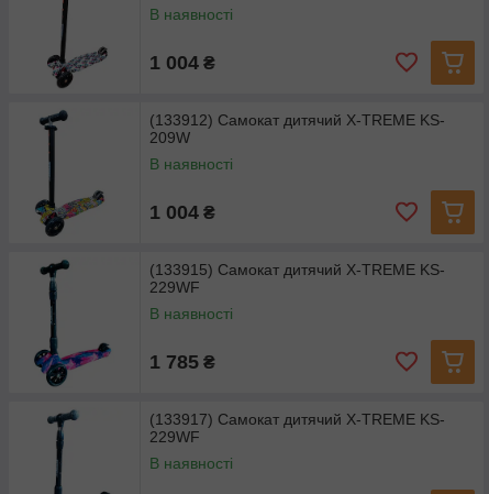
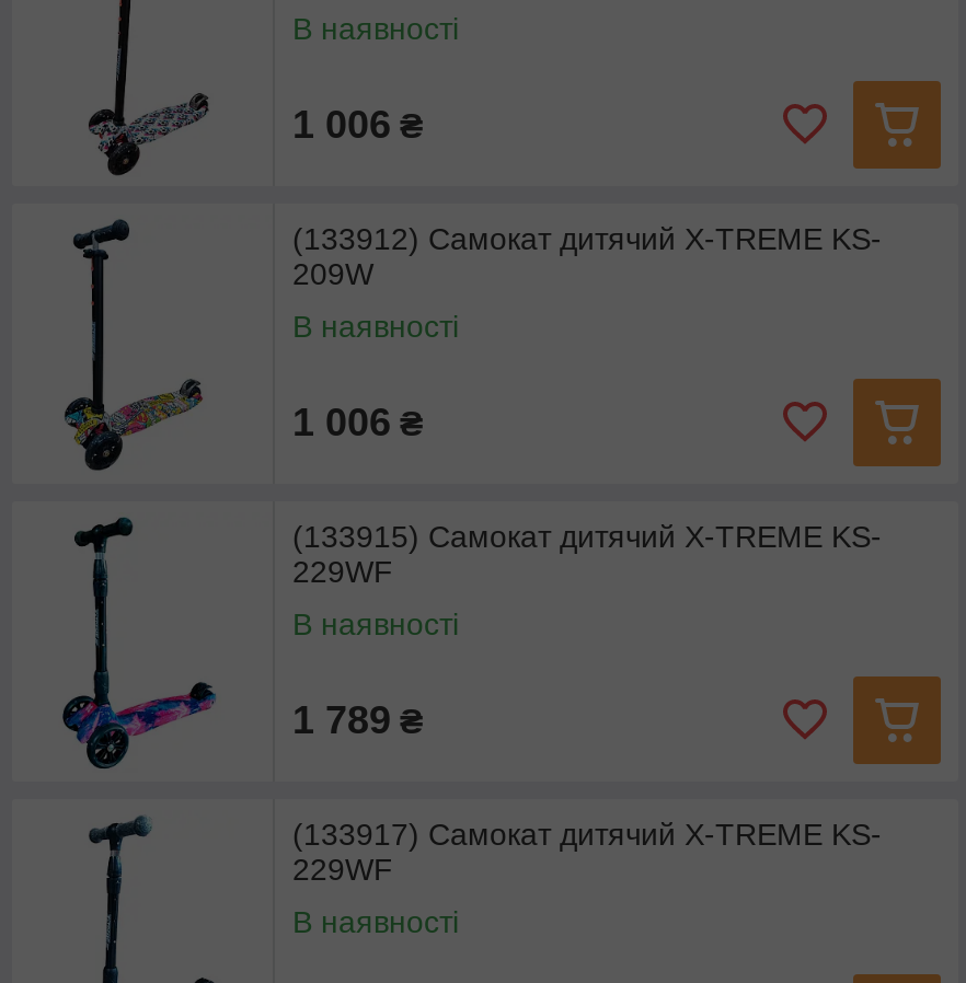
- 1 004 ₴
+ 1 006 ₴

- 1 004 ₴
+ 1 006 ₴

- 1 785 ₴
+ 1 789 ₴
